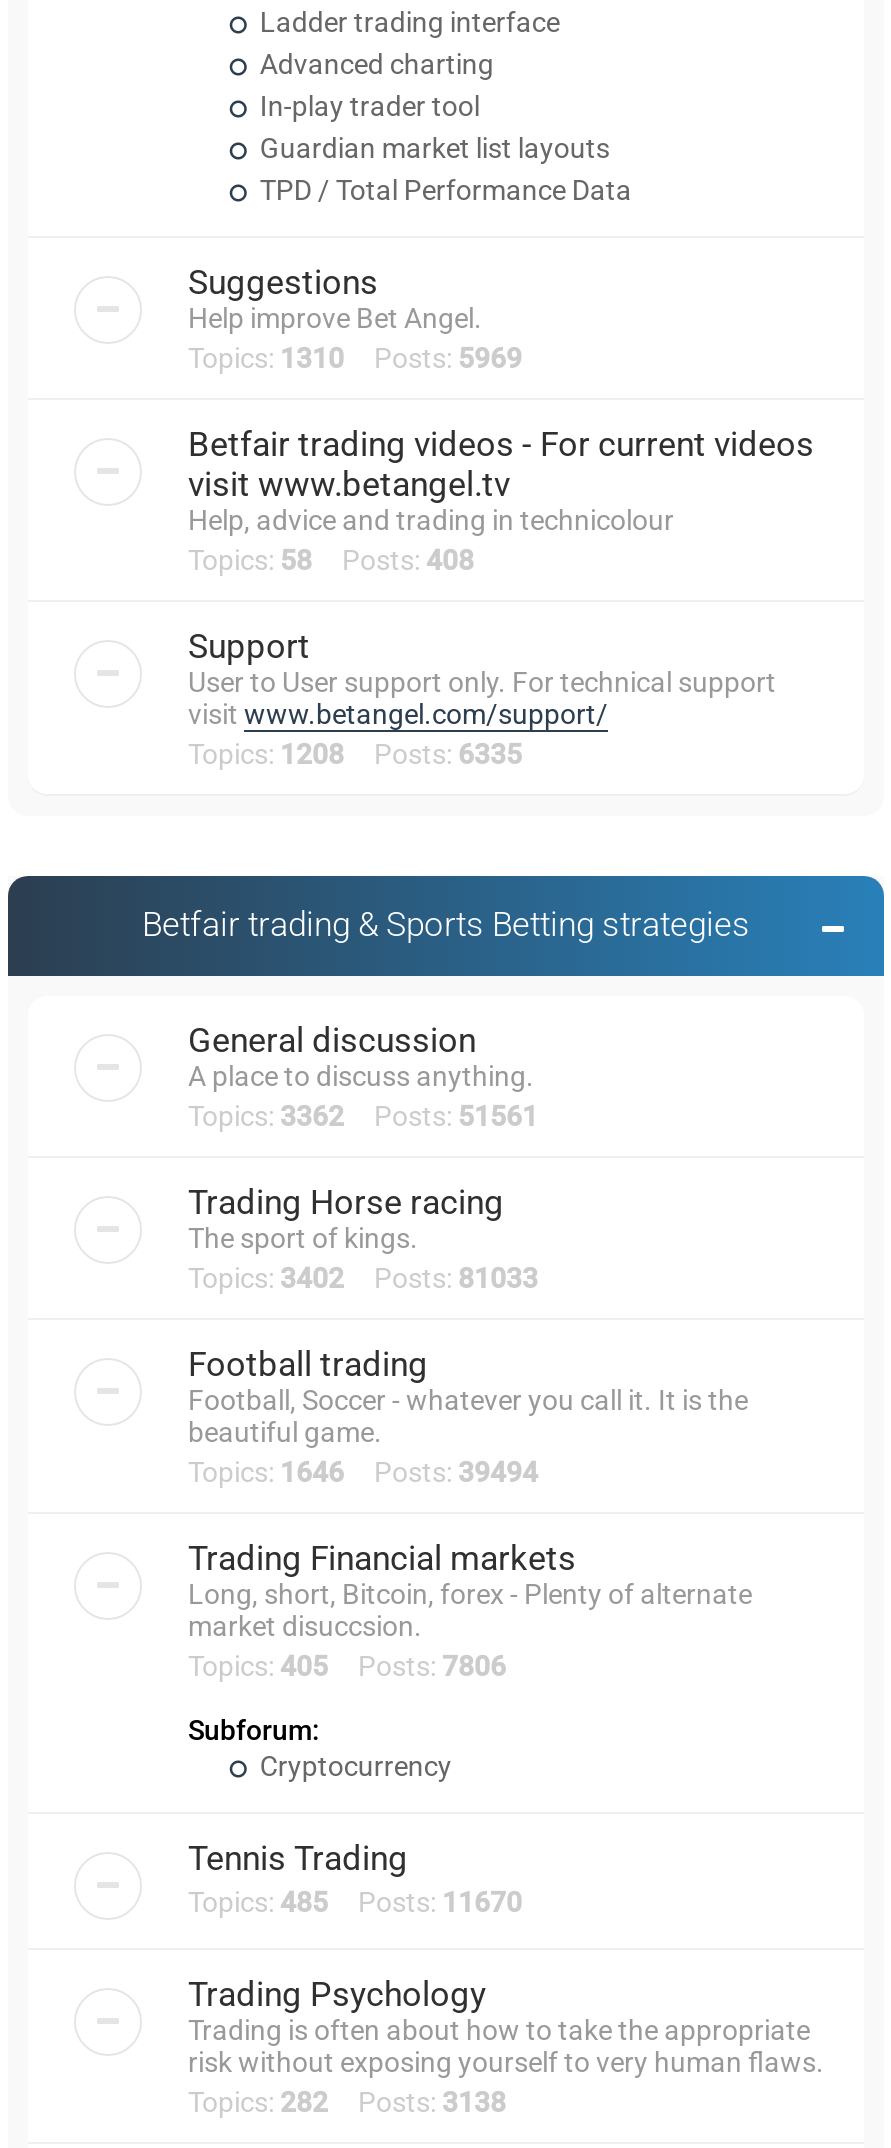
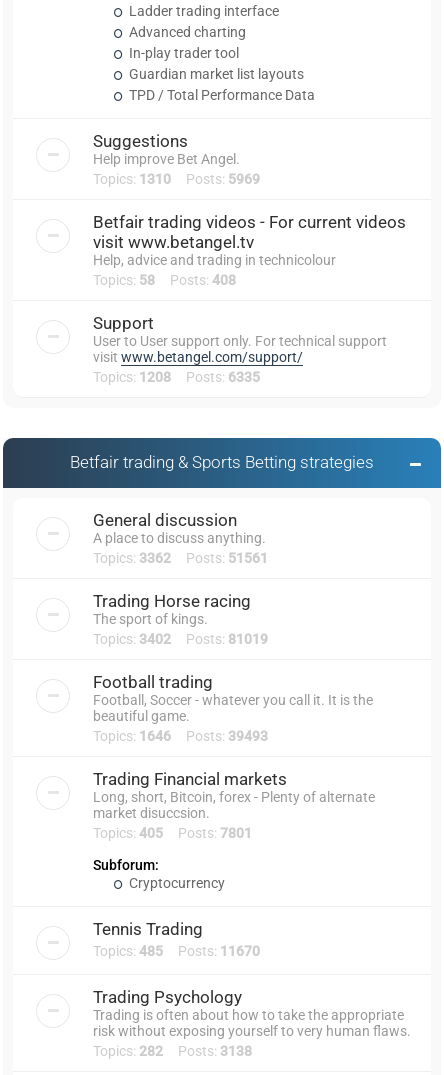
- Topics: 3402 Posts: 81033
+ Topics: 3402 Posts: 81019

- Topics: 1646 Posts: 39494
+ Topics: 1646 Posts: 39493

- Topics: 405 Posts: 7806
+ Topics: 405 Posts: 7801
